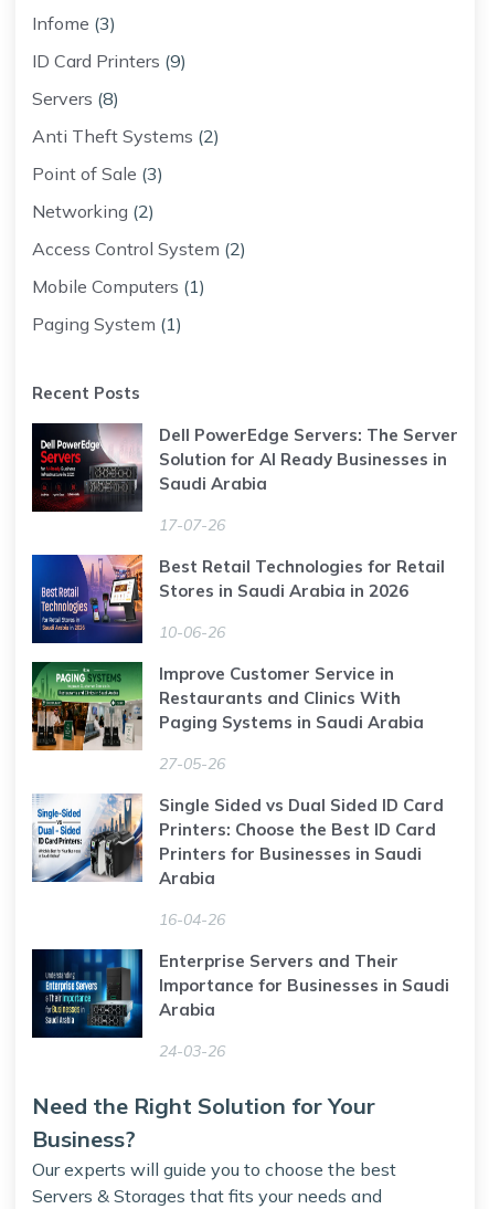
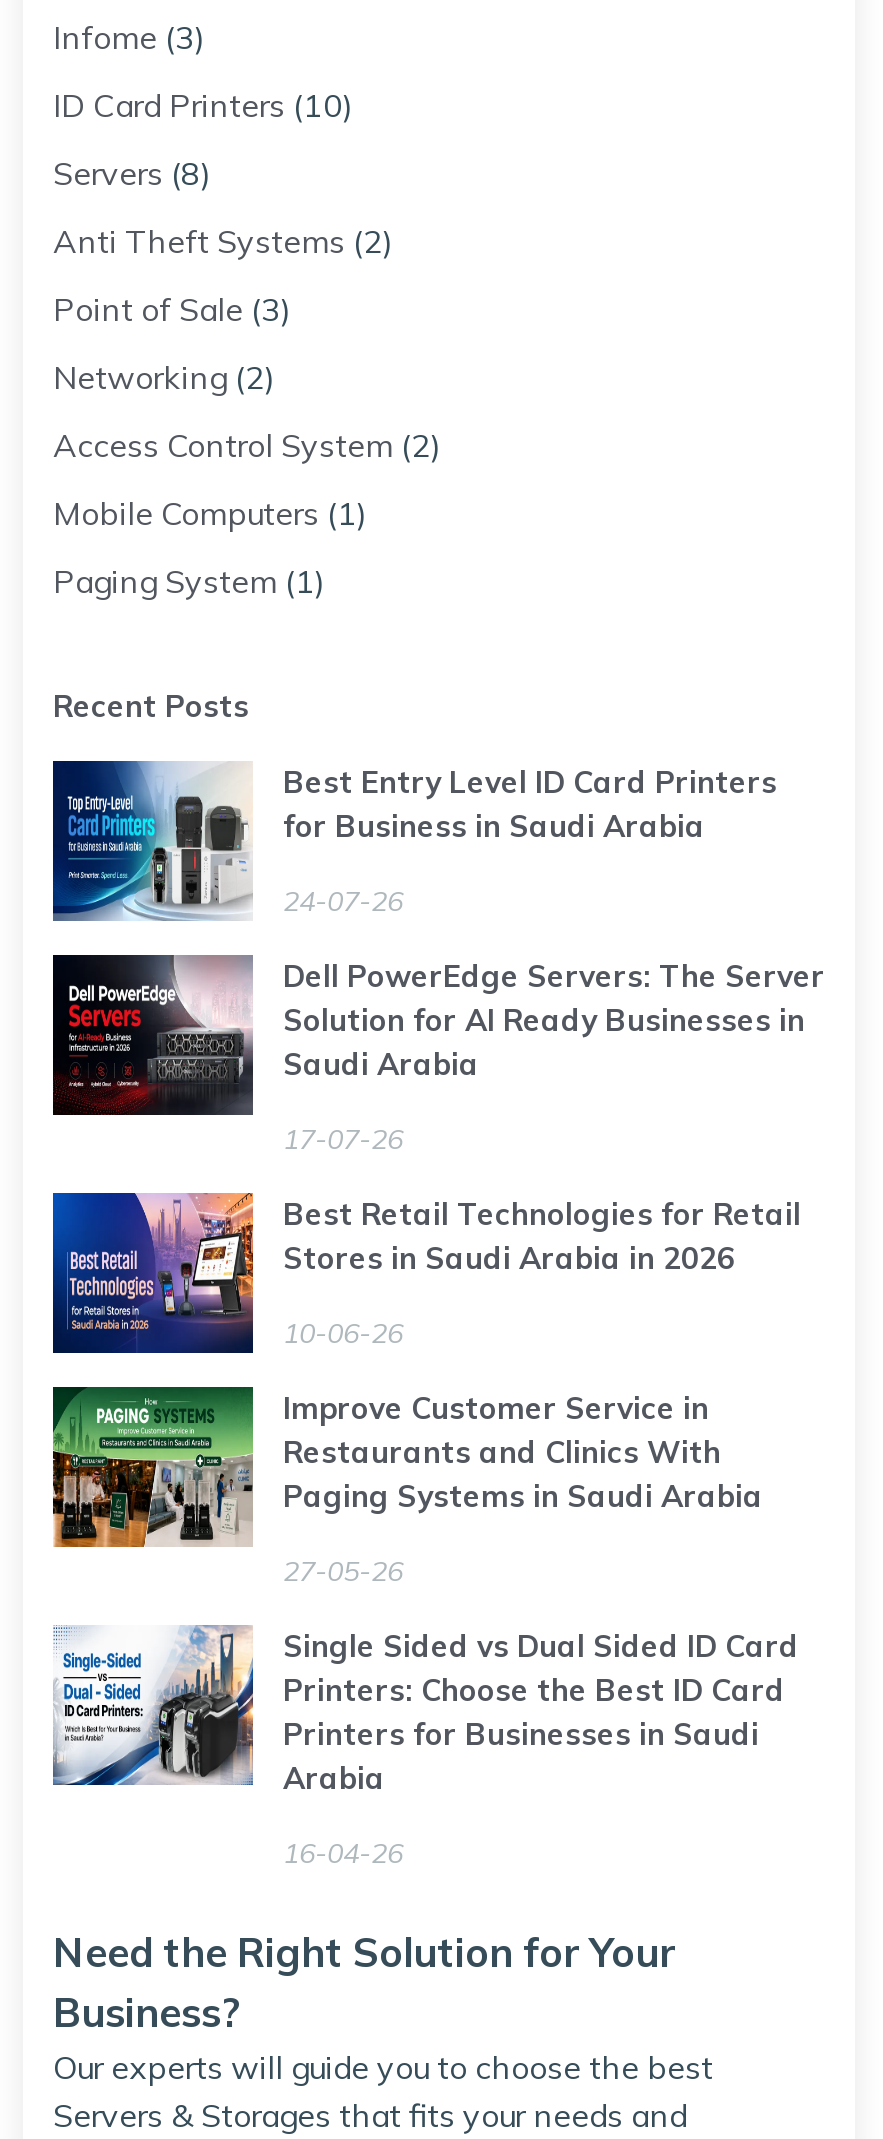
- ID Card Printers (9)
+ ID Card Printers (10)

+ [image]
+ Best Entry Level ID Card Printers
+ for Business in Saudi Arabia
+ 24-07-26

moved down: [image] | Dell PowerEdge Servers: The Server | Solution for AI Ready Businesses in | ... | Arabia | 16-04-26

- [image]
- Enterprise Servers and Their
- Importance for Businesses in Saudi
- Arabia
- 24-03-26
